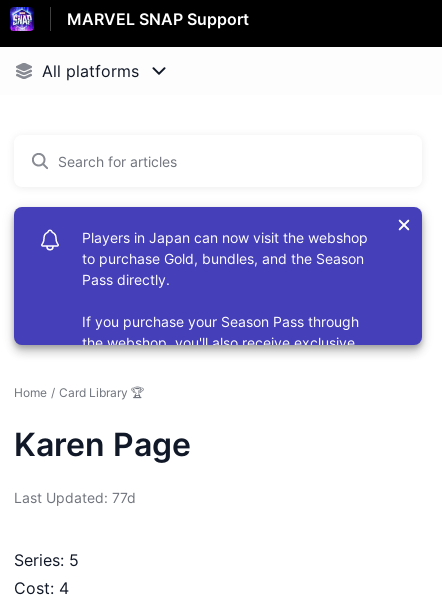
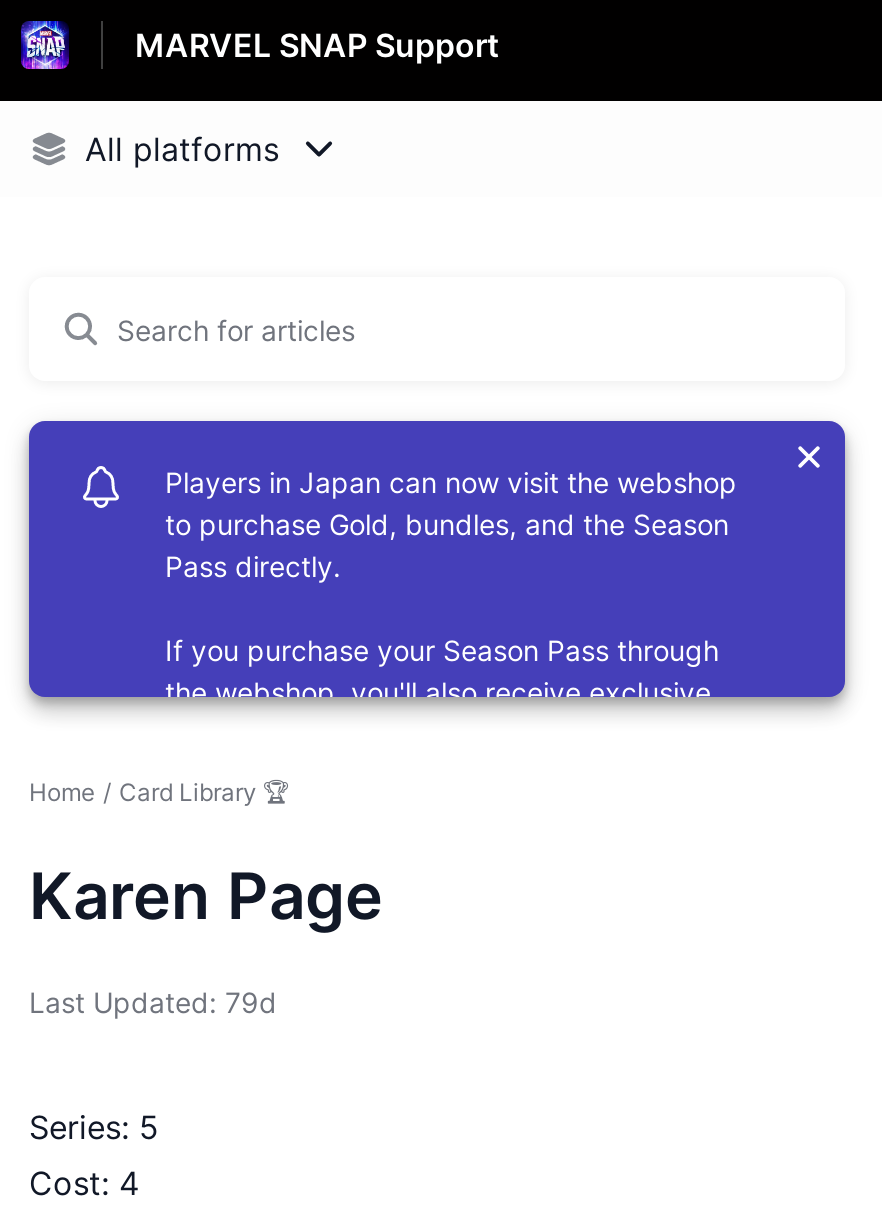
- Last Updated: 77d
+ Last Updated: 79d
